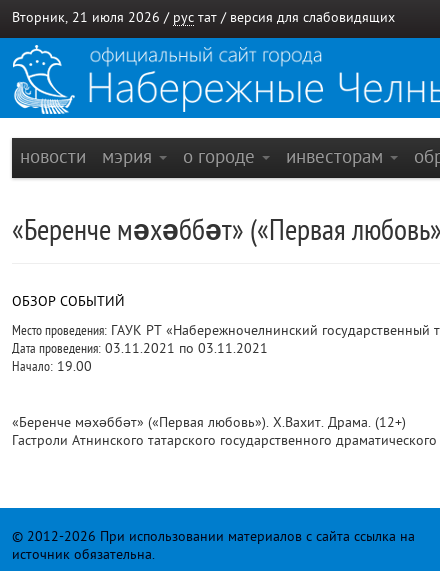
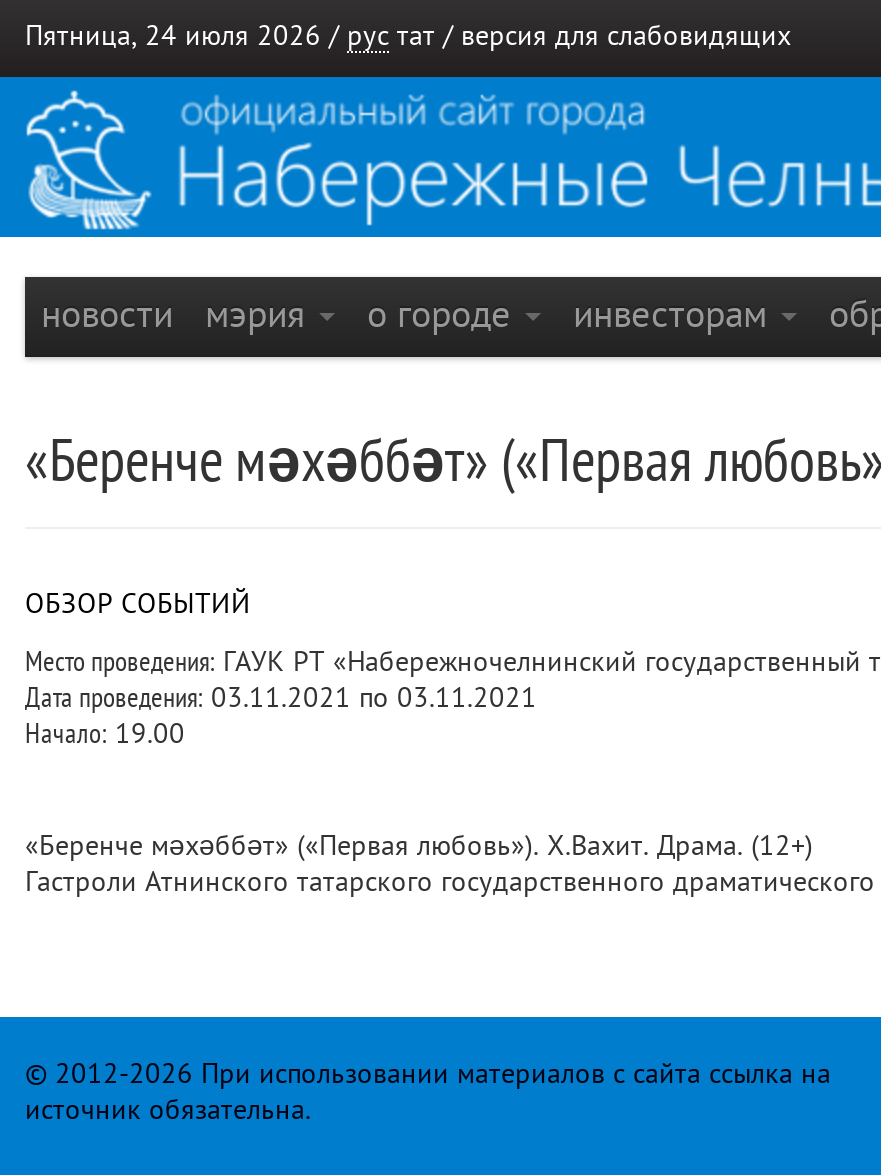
- Вторник, 21 июля 2026 / рус тат / версия для слабовидящих
+ Пятница, 24 июля 2026 / рус тат / версия для слабовидящих
